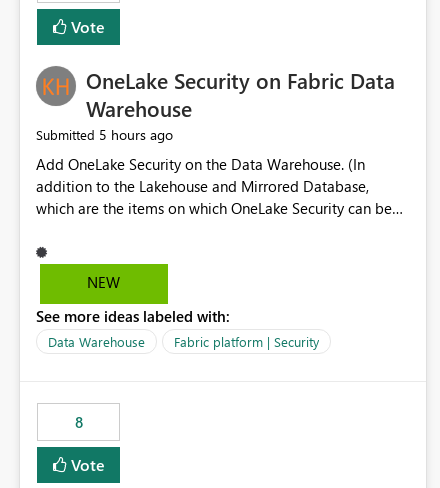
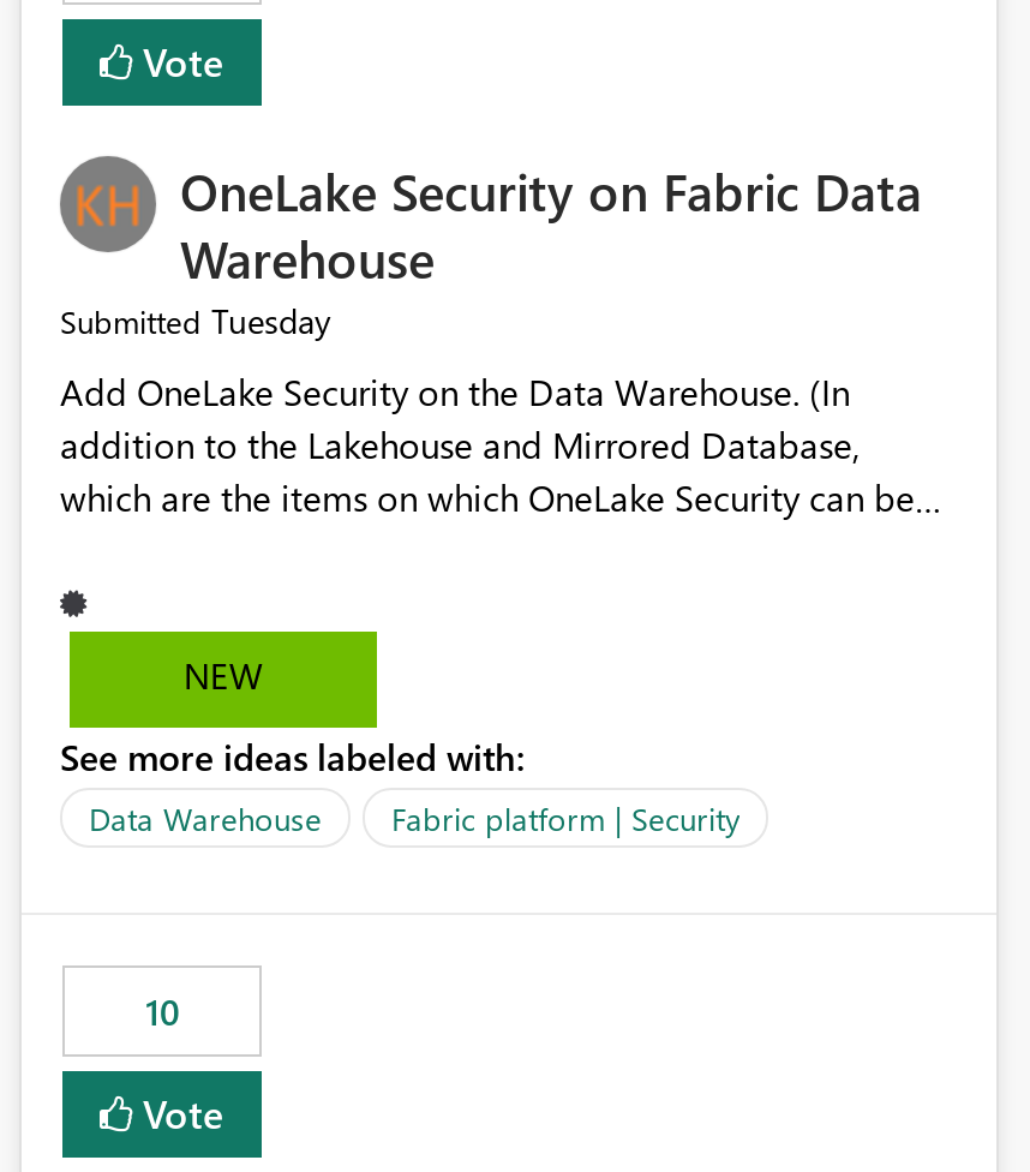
- Submitted 5 hours ago
+ Submitted Tuesday

- 8
+ 10
